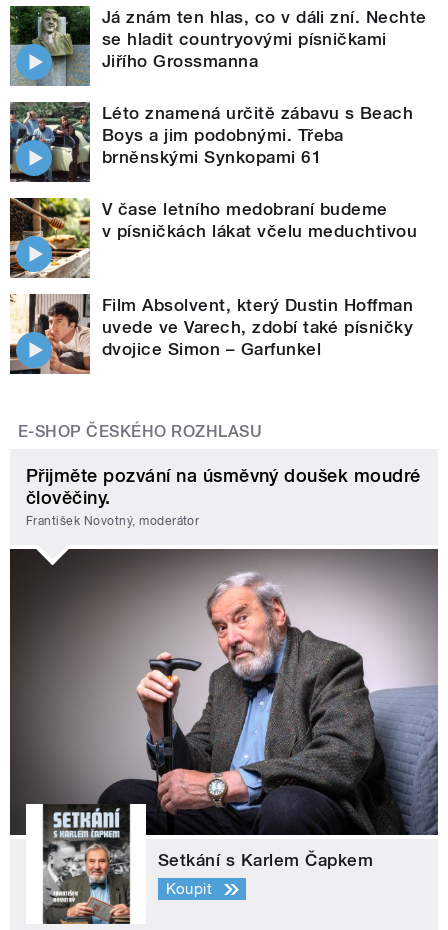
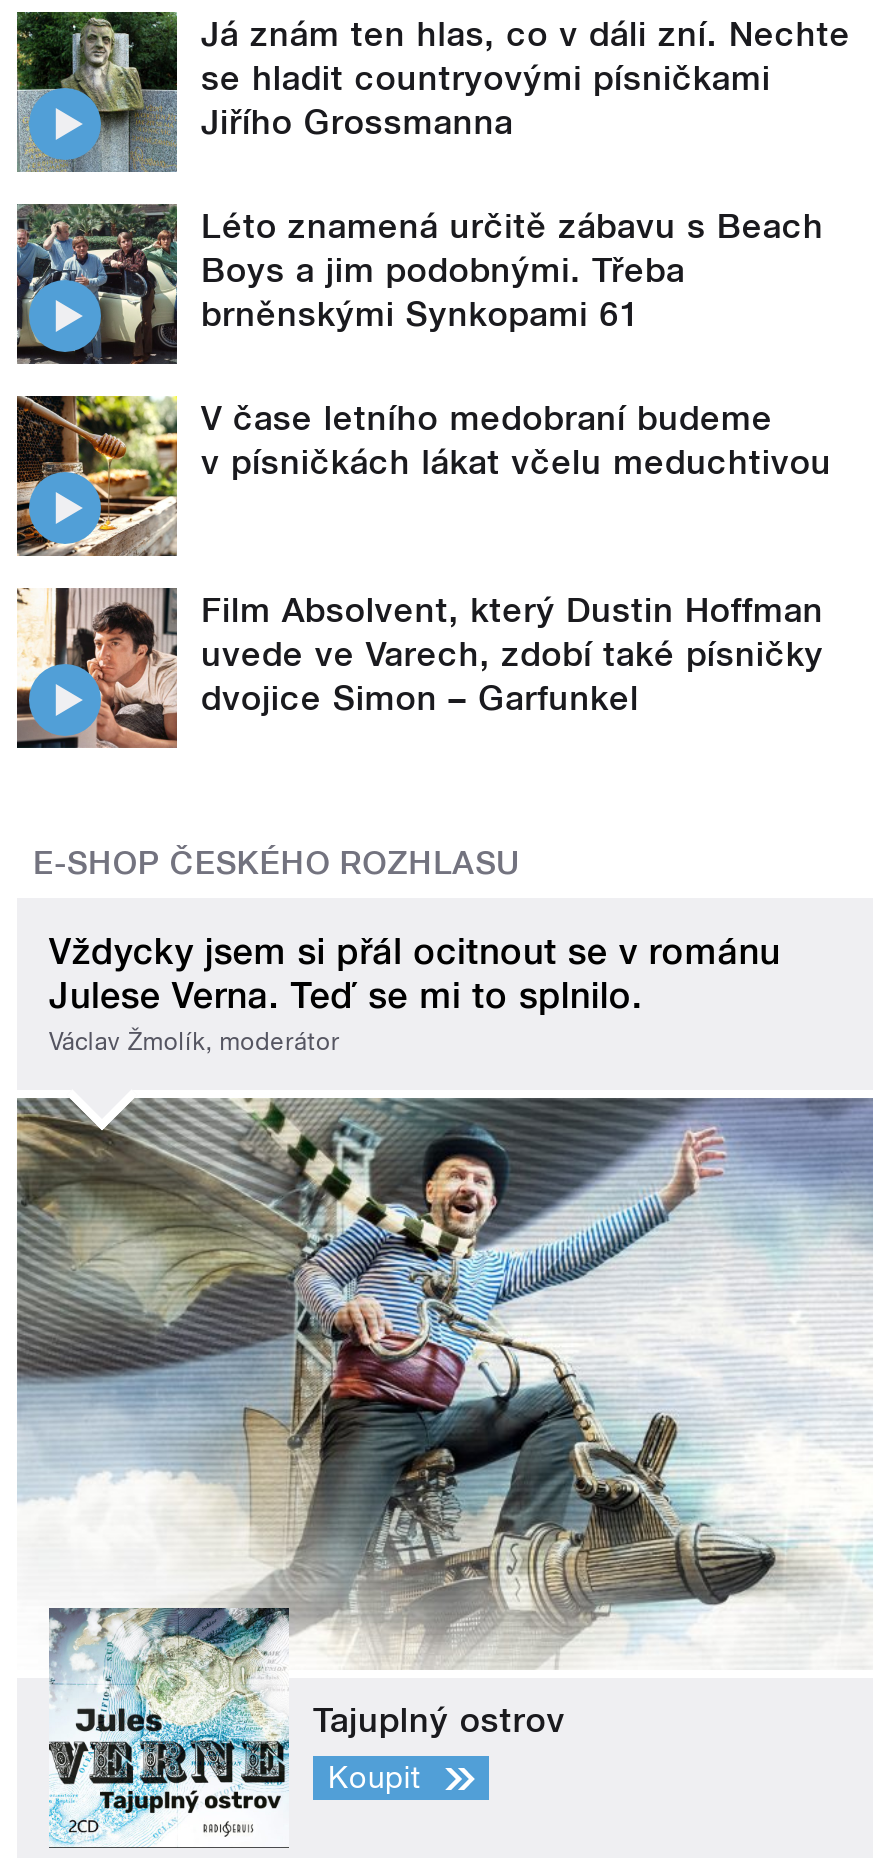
- Přijměte pozvání na úsměvný doušek moudré
- člověčiny.
- František Novotný, moderátor
+ Vždycky jsem si přál ocitnout se v románu
+ Julese Verna. Teď se mi to splnilo.
+ Václav Žmolík, moderátor

- [image]
- Setkání s Karlem Čapkem
+ [image]
+ Tajuplný ostrov
